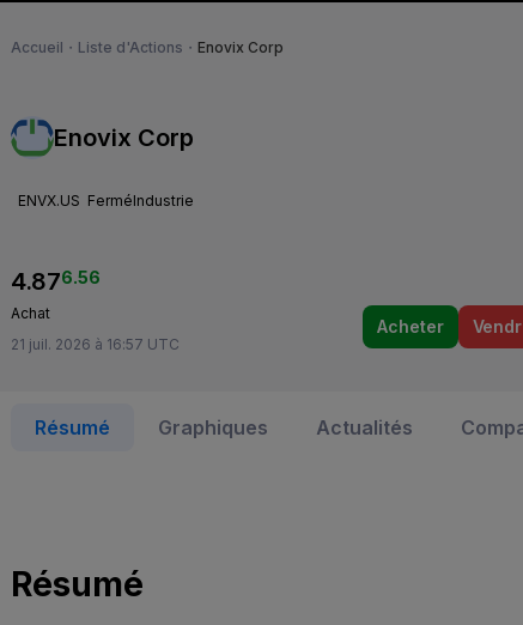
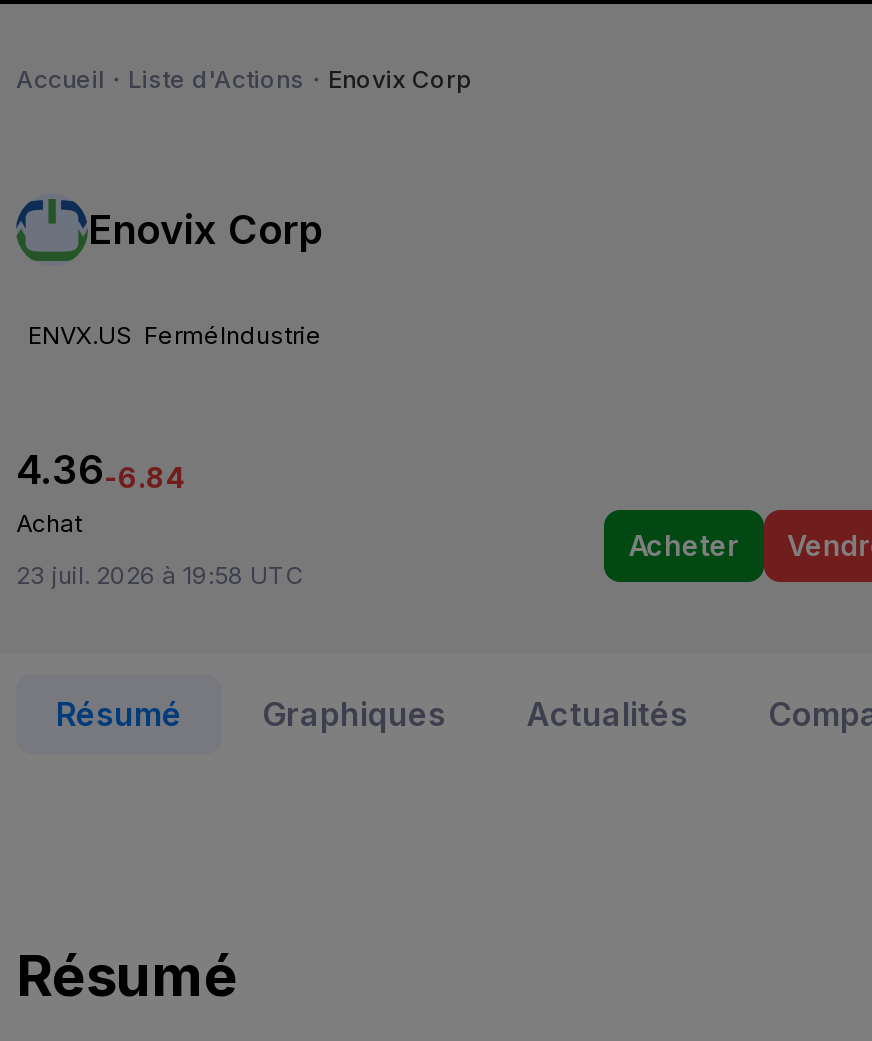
- 4.876.56
+ 4.36-6.84

- 21 juil. 2026 à 16:57 UTC
+ 23 juil. 2026 à 19:58 UTC
